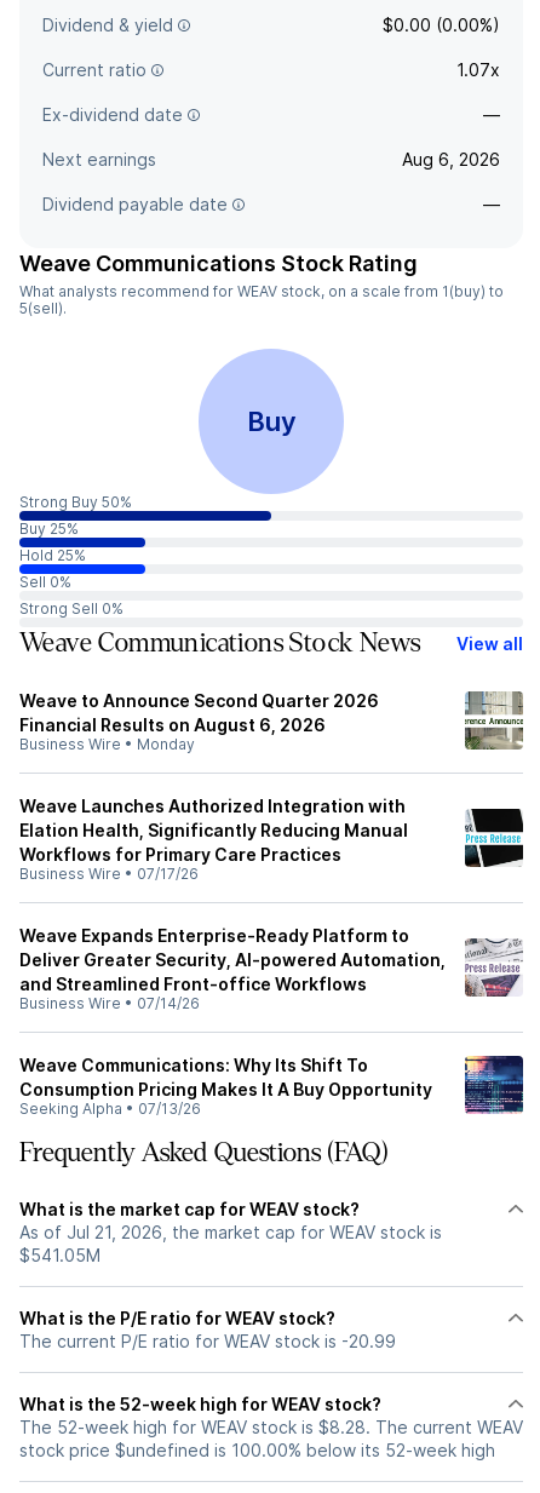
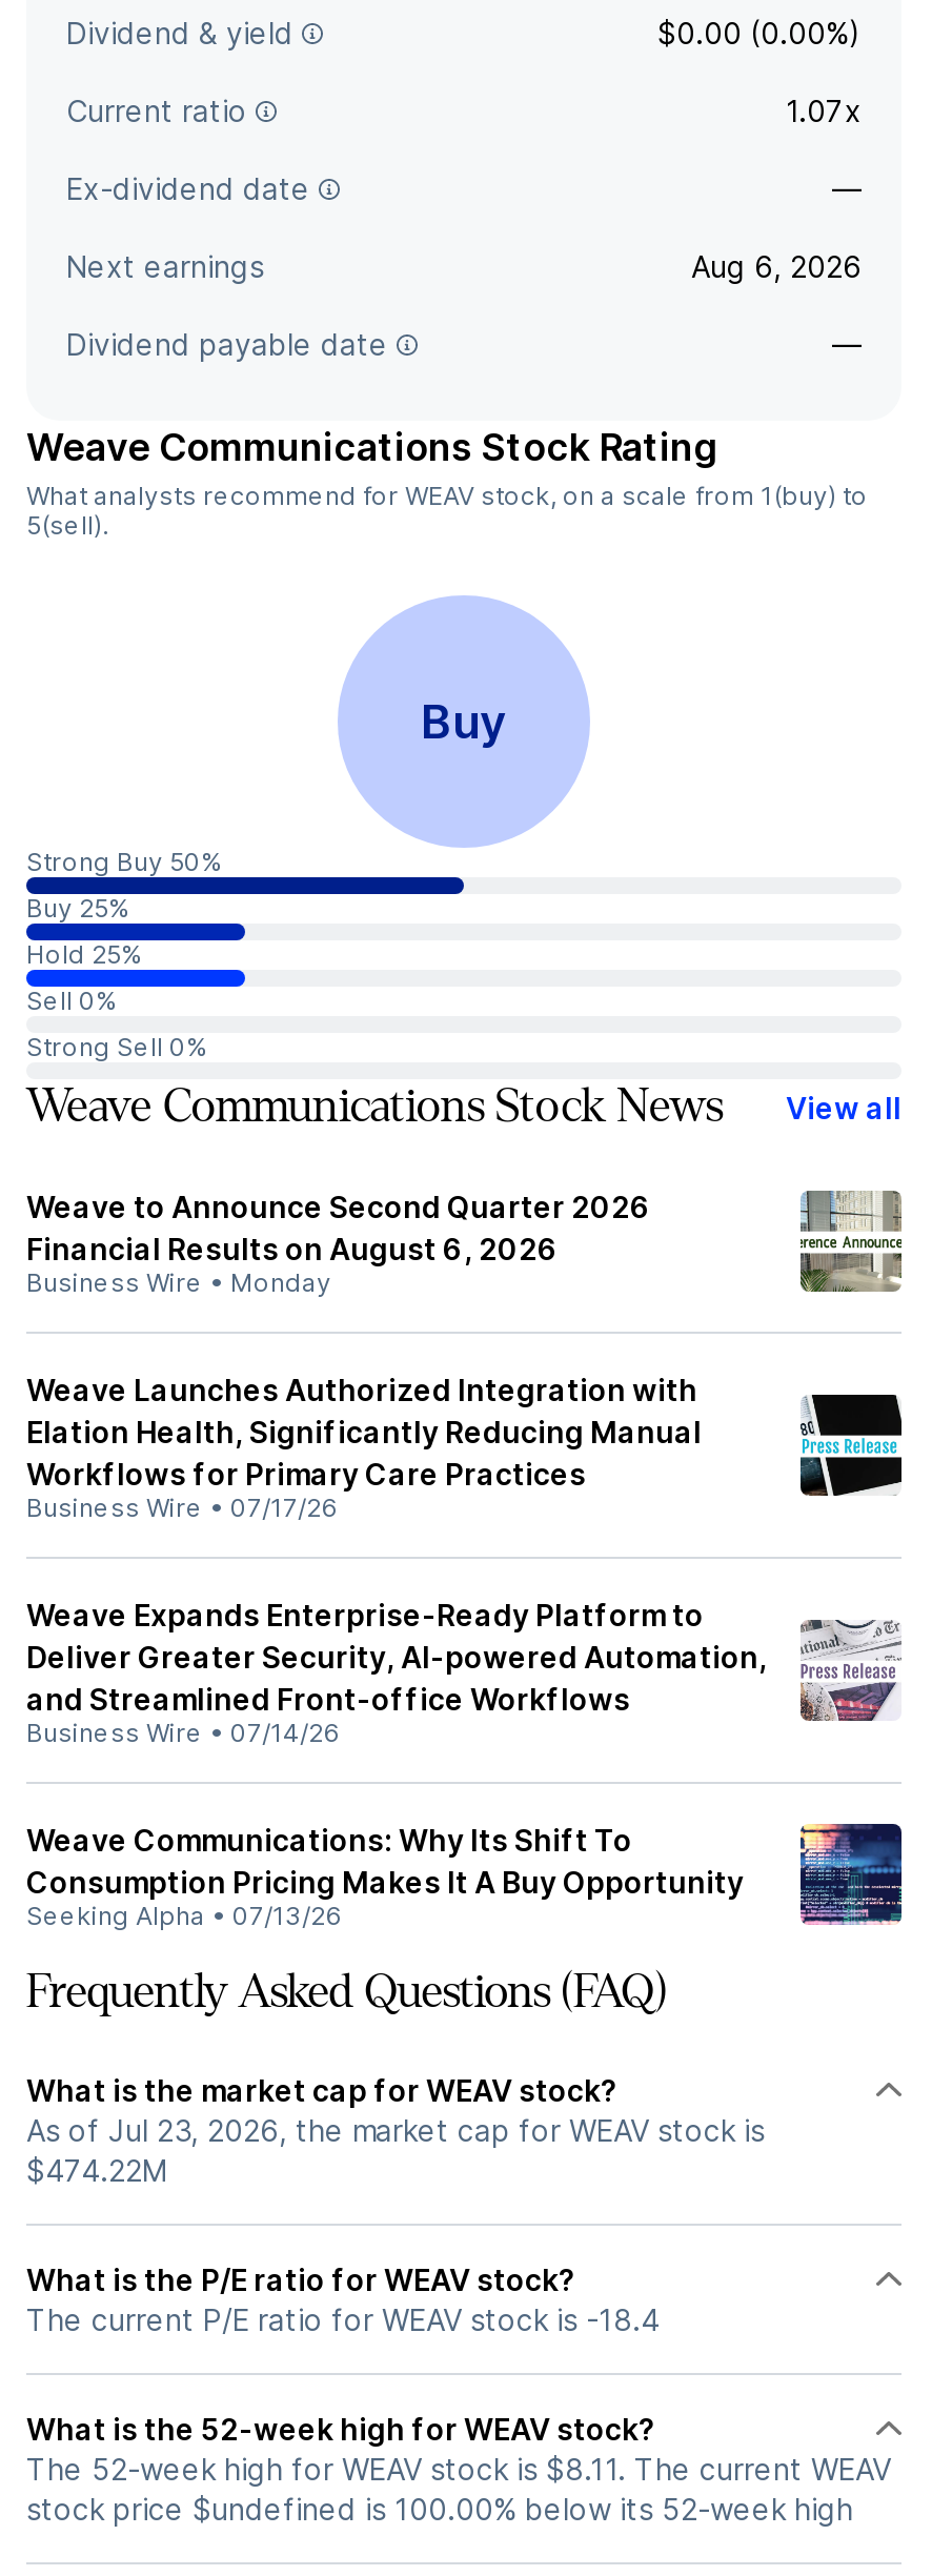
- As of Jul 21, 2026, the market cap for WEAV stock is
- $541.05M
+ As of Jul 23, 2026, the market cap for WEAV stock is
+ $474.22M

- The current P/E ratio for WEAV stock is -20.99
+ The current P/E ratio for WEAV stock is -18.4

- The 52-week high for WEAV stock is $8.28. The current WEAV
+ The 52-week high for WEAV stock is $8.11. The current WEAV
